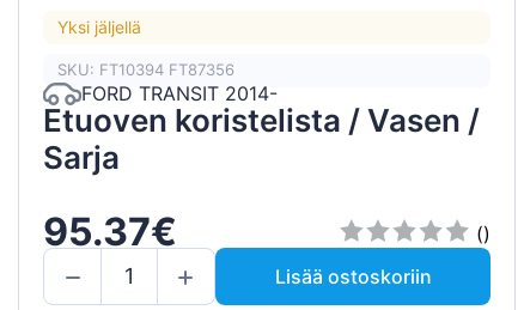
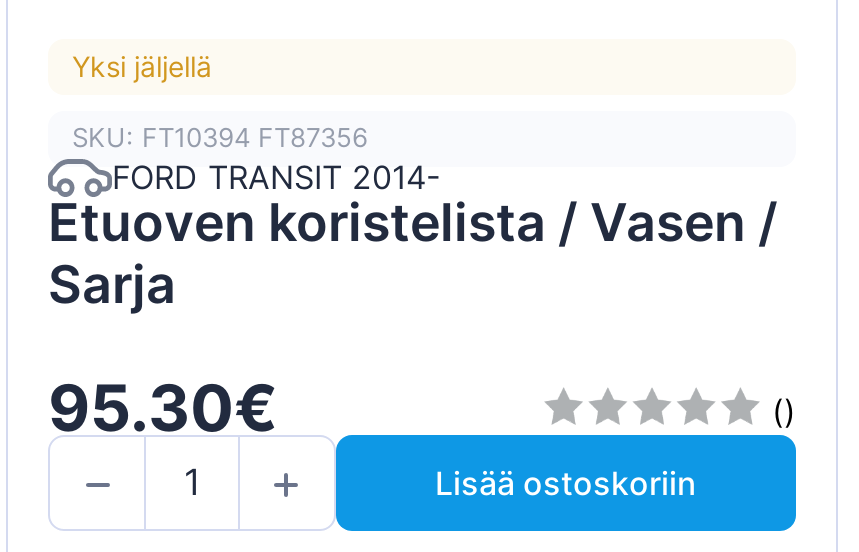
- 95.37€
+ 95.30€
